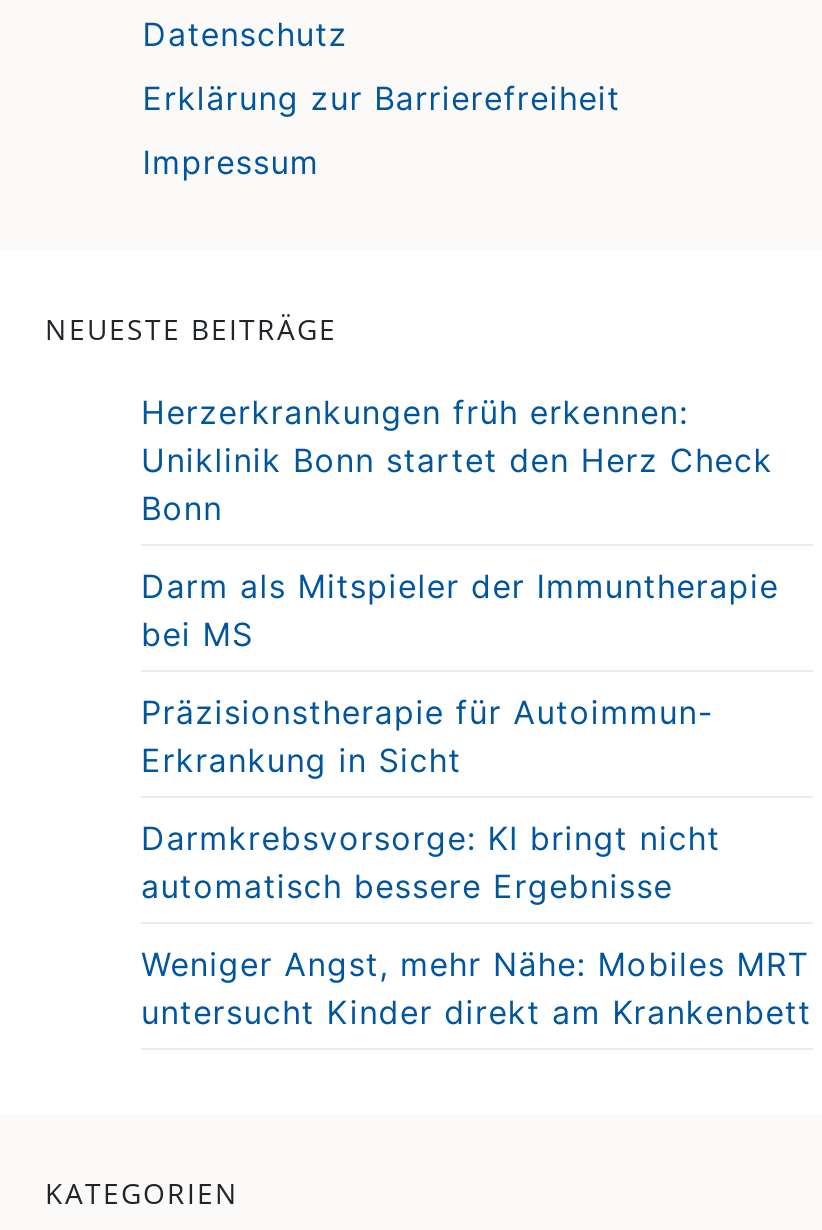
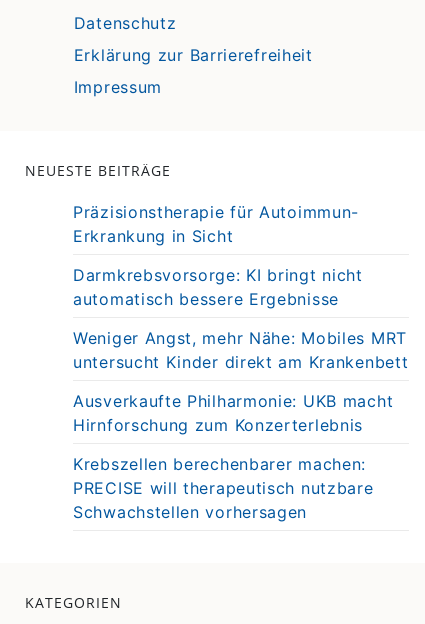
- Herzerkrankungen früh erkennen:
- Uniklinik Bonn startet den Herz Check
- Bonn
- Darm als Mitspieler der Immuntherapie
- bei MS

moved up: Präzisionstherapie für Autoimmun- | Erkrankung in Sicht | Darmkrebsvorsorge: KI bringt nicht | automatisch bessere Ergebnisse | Weniger Angst, mehr Nähe: Mobiles MRT | untersucht Kinder direkt am Krankenbett

+ Ausverkaufte Philharmonie: UKB macht
+ Hirnforschung zum Konzerterlebnis
+ Krebszellen berechenbarer machen:
+ PRECISE will therapeutisch nutzbare
+ Schwachstellen vorhersagen
